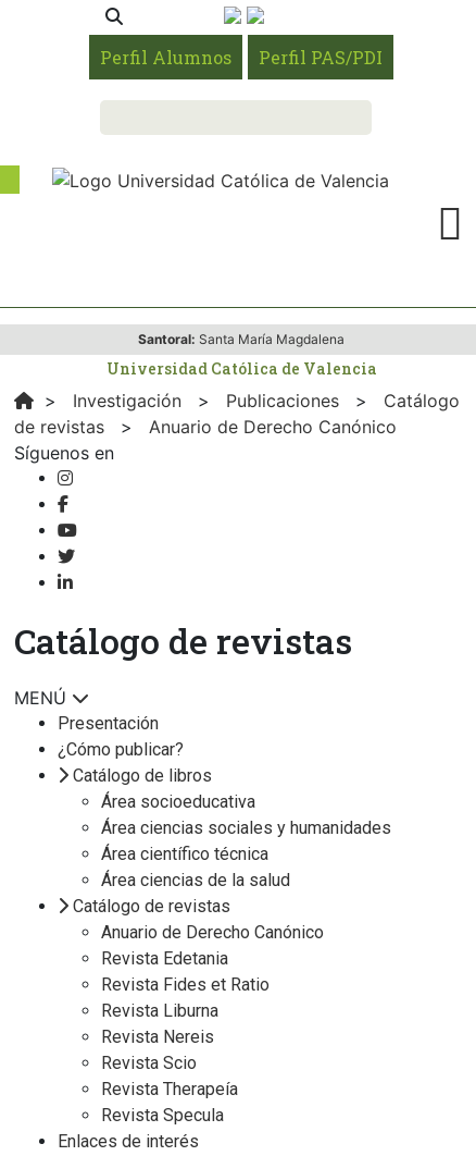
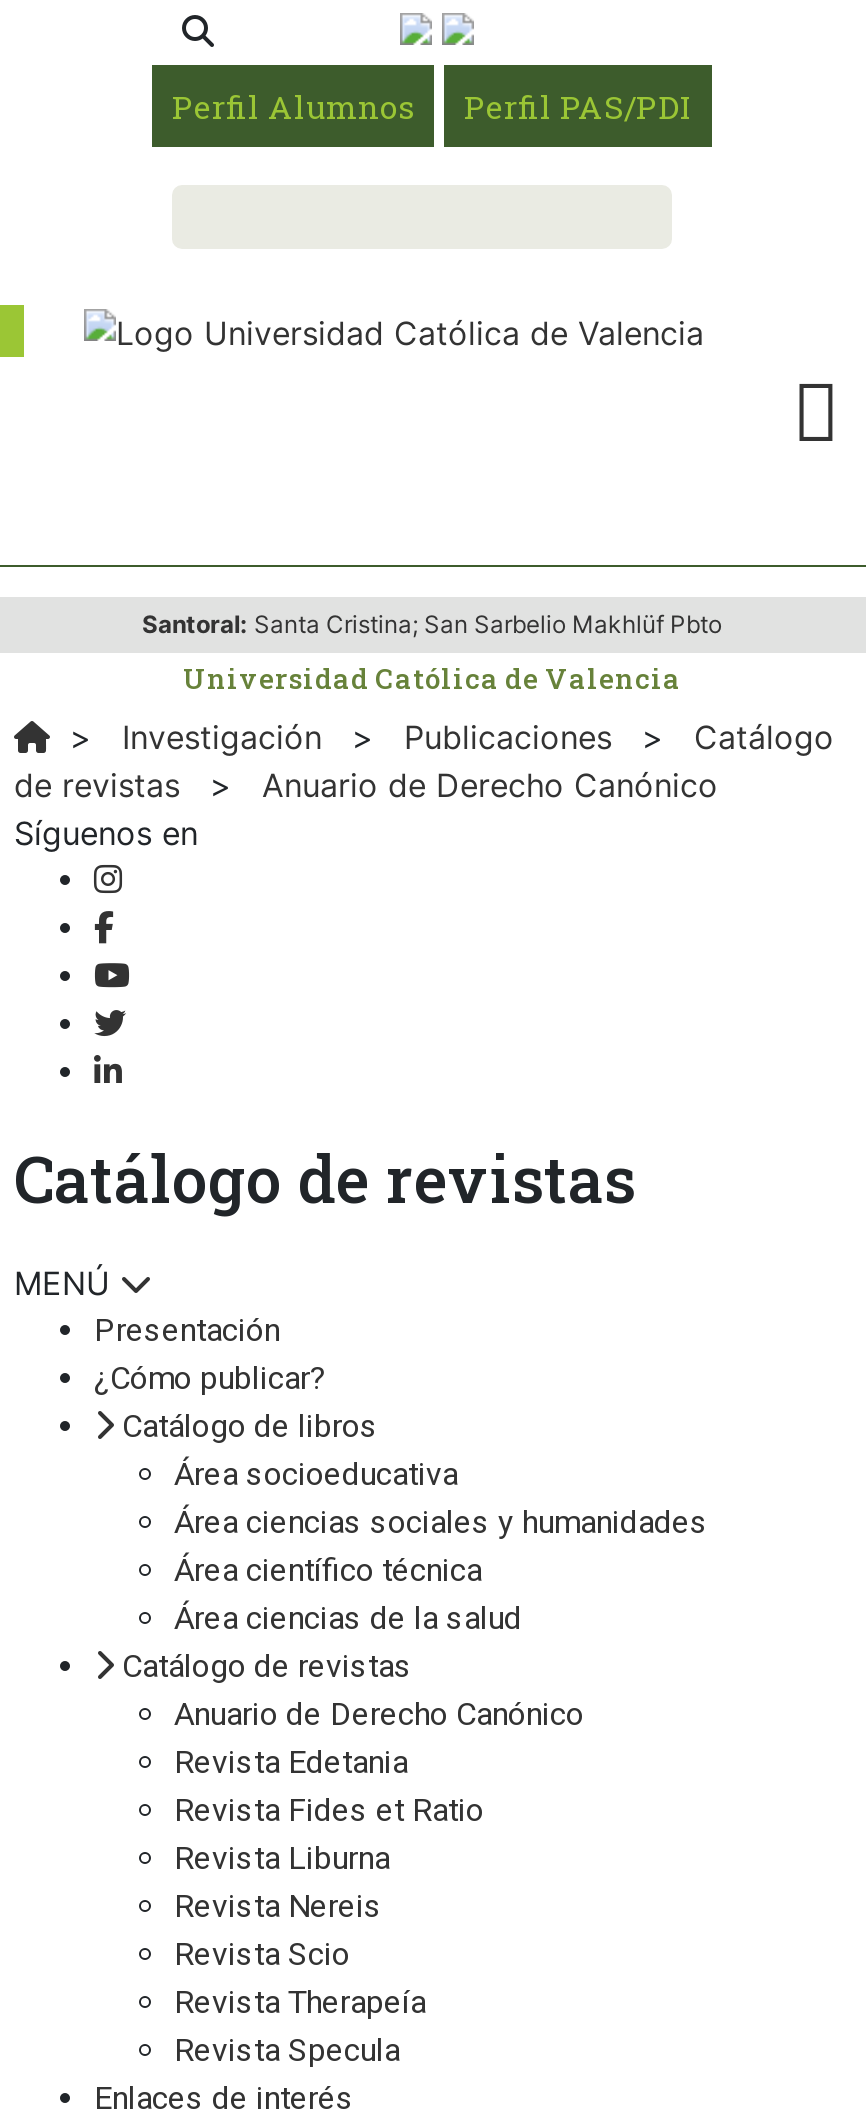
- Santoral: Santa María Magdalena
+ Santoral: Santa Cristina; San Sarbelio Makhlüf Pbto
